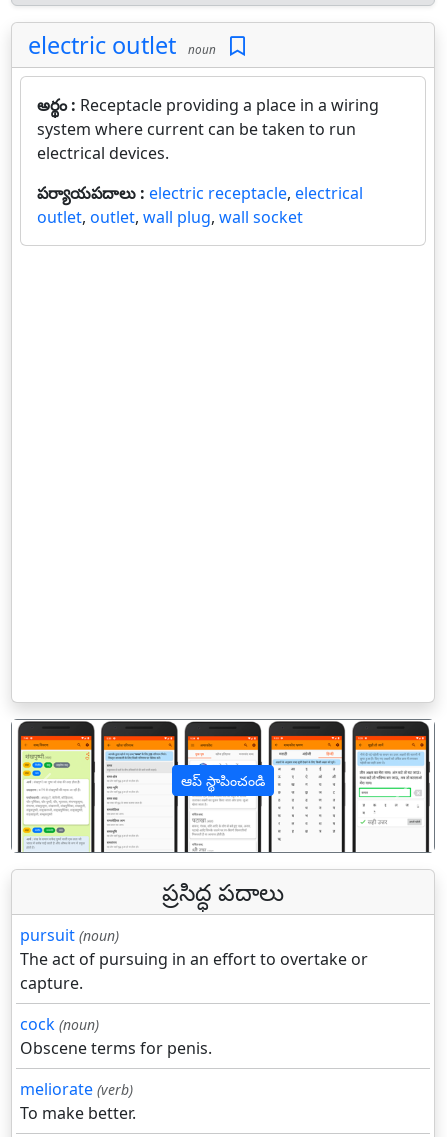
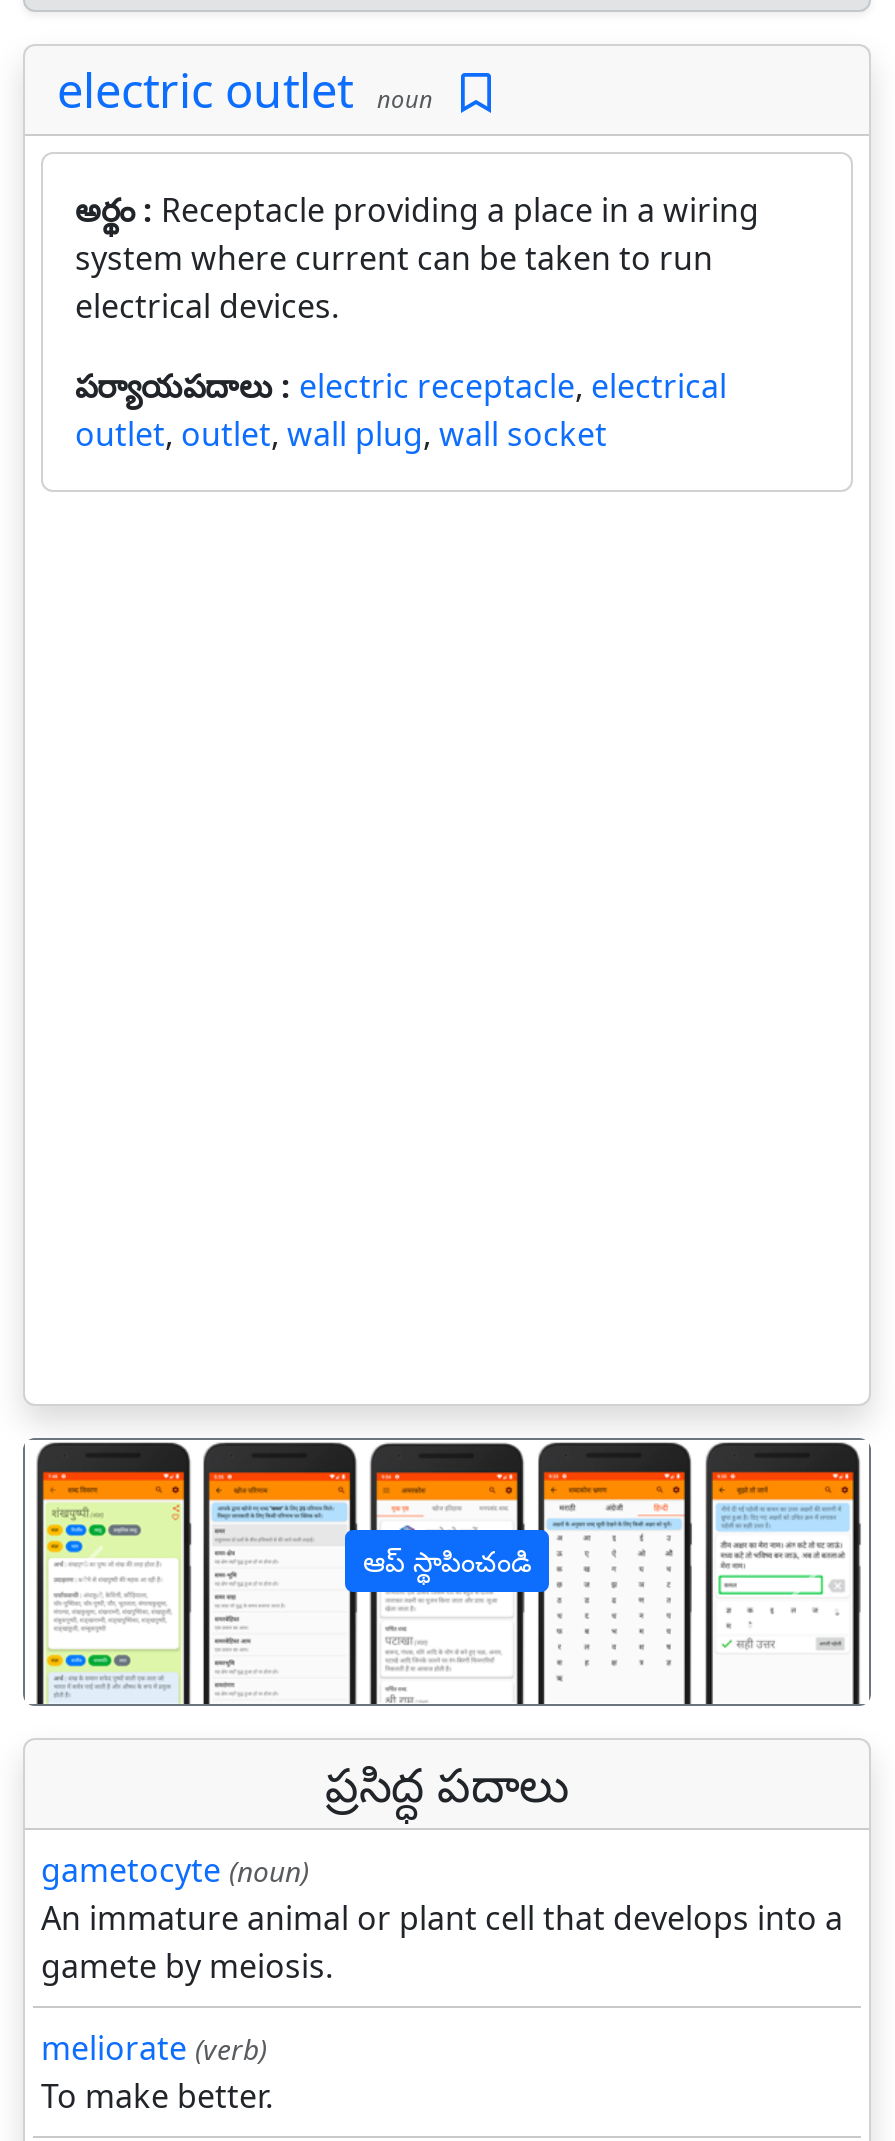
- pursuit (noun)
- The act of pursuing in an effort to overtake or
- capture.
- cock (noun)
- Obscene terms for penis.
+ gametocyte (noun)
+ An immature animal or plant cell that develops into a
+ gamete by meiosis.
